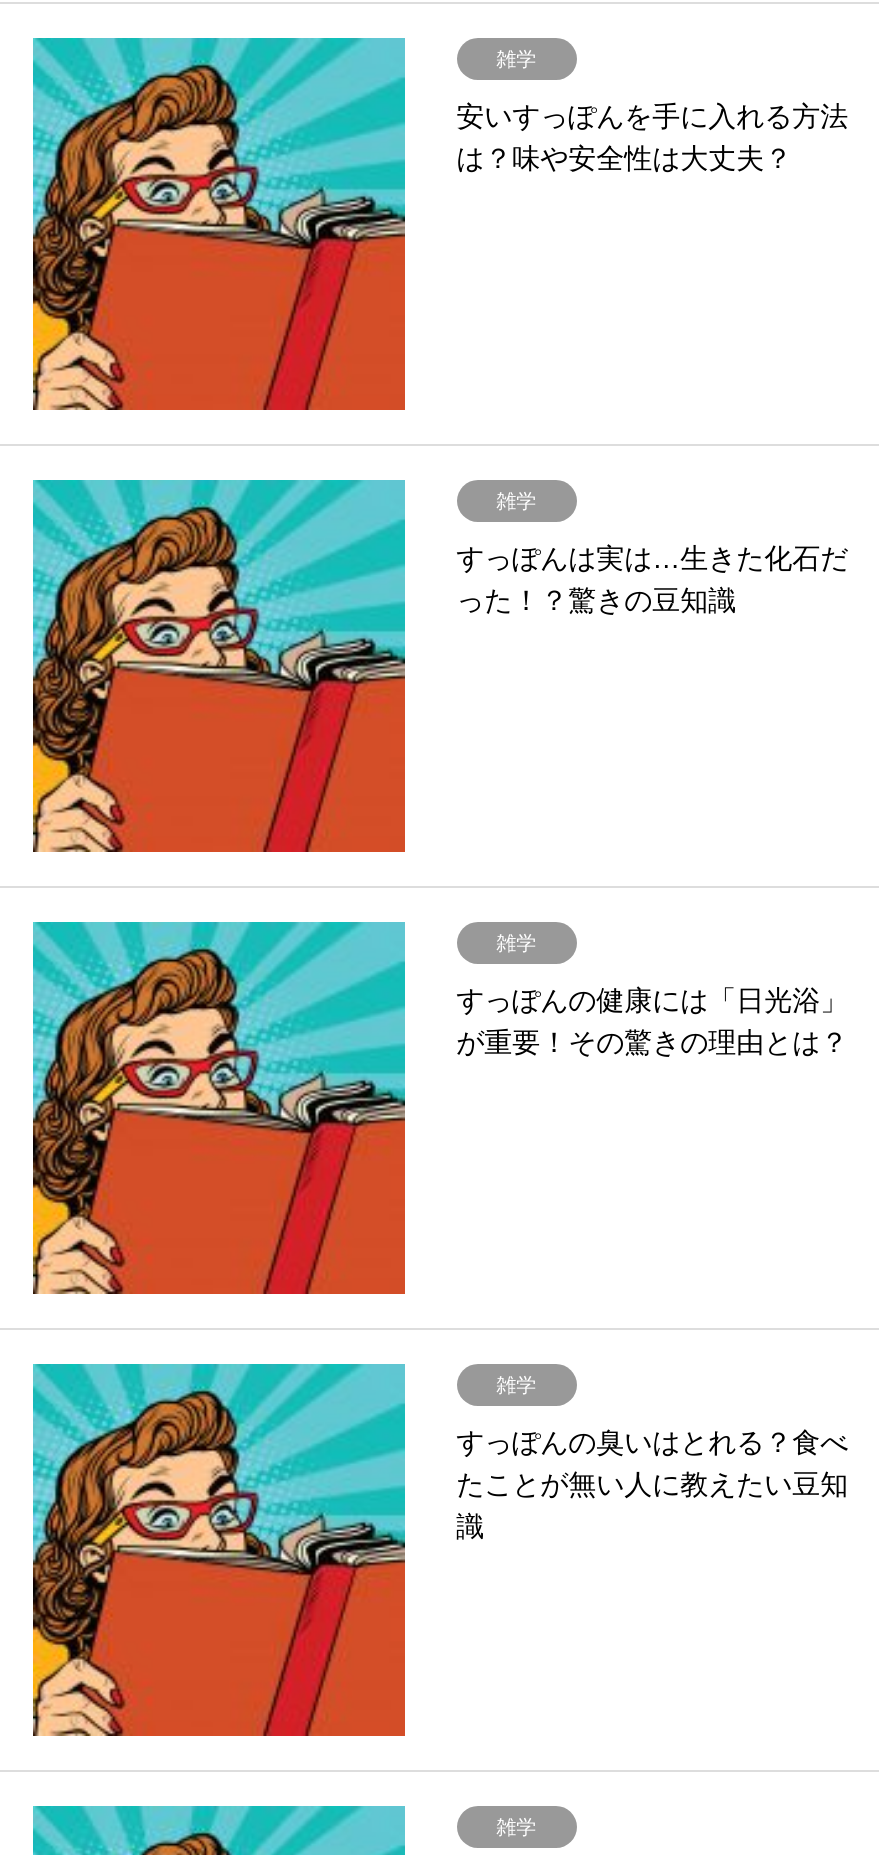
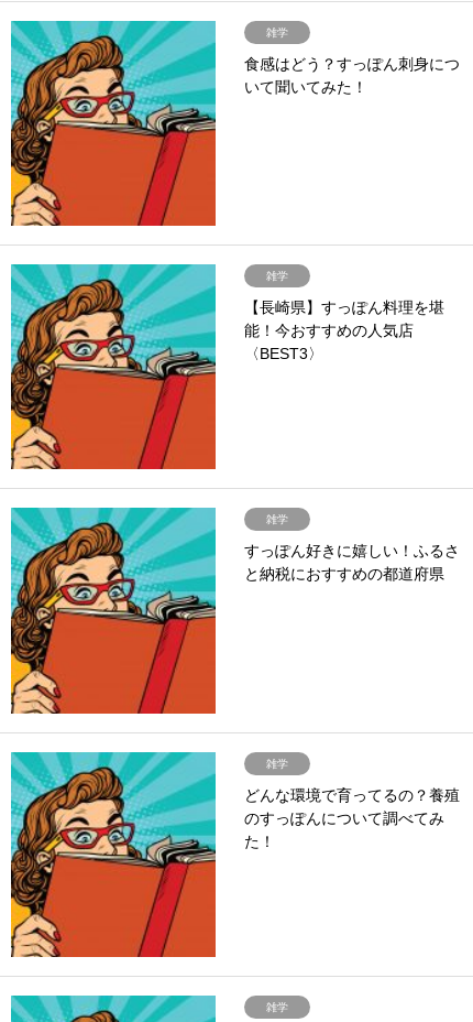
- 安いすっぽんを手に入れる方法
- は？味や安全性は大丈夫？
+ 食感はどう？すっぽん刺身につ
+ いて聞いてみた！

- すっぽんは実は…生きた化石だ
- った！？驚きの豆知識
+ 【長崎県】すっぽん料理を堪
+ 能！今おすすめの人気店
+ 〈BEST3〉

- すっぽんの健康には「日光浴」
- が重要！その驚きの理由とは？
+ すっぽん好きに嬉しい！ふるさ
+ と納税におすすめの都道府県

- すっぽんの臭いはとれる？食べ
- たことが無い人に教えたい豆知
- 識
+ どんな環境で育ってるの？養殖
+ のすっぽんについて調べてみ
+ た！
